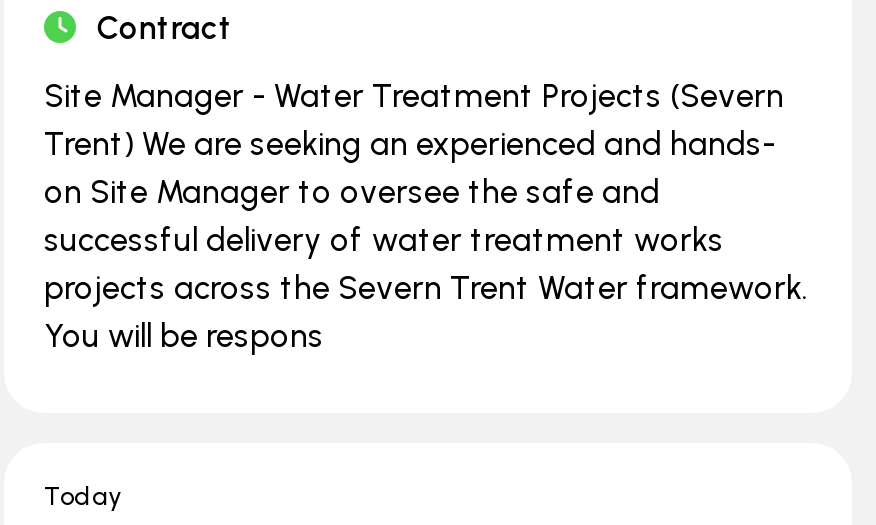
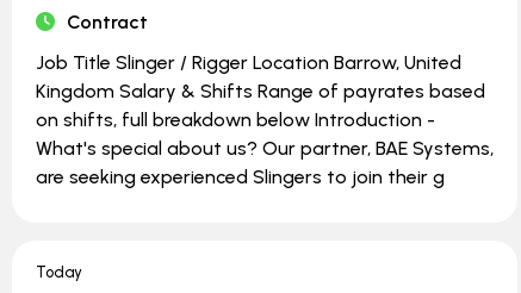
- Site Manager - Water Treatment Projects (Severn
- Trent) We are seeking an experienced and hands-
- on Site Manager to oversee the safe and
- successful delivery of water treatment works
- projects across the Severn Trent Water framework.
- You will be respons
+ Job Title Slinger / Rigger Location Barrow, United
+ Kingdom Salary & Shifts Range of payrates based
+ on shifts, full breakdown below Introduction -
+ What's special about us? Our partner, BAE Systems,
+ are seeking experienced Slingers to join their g
